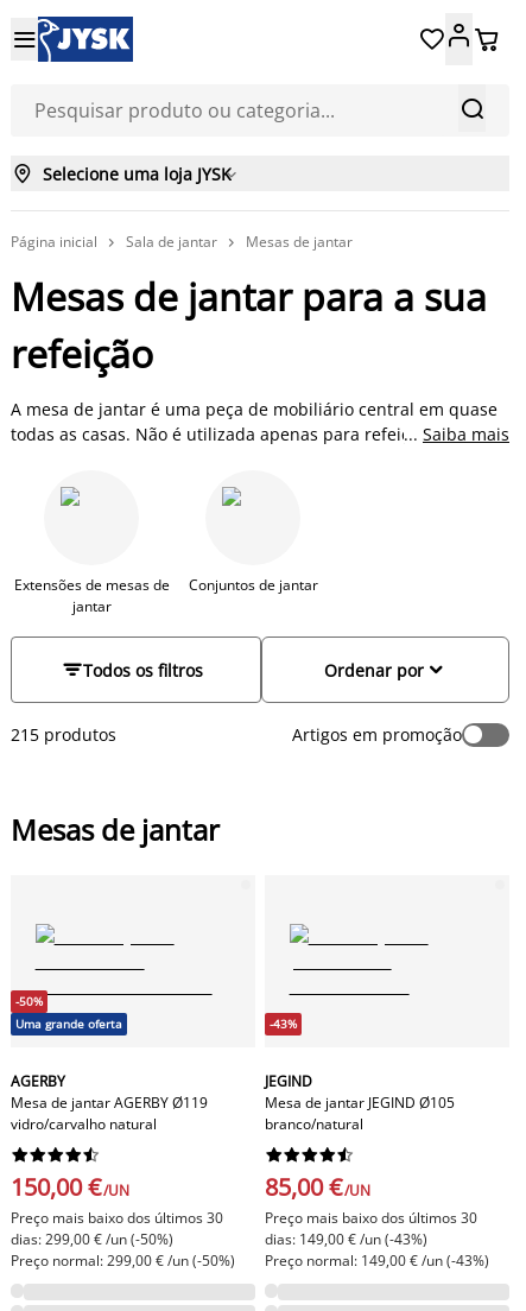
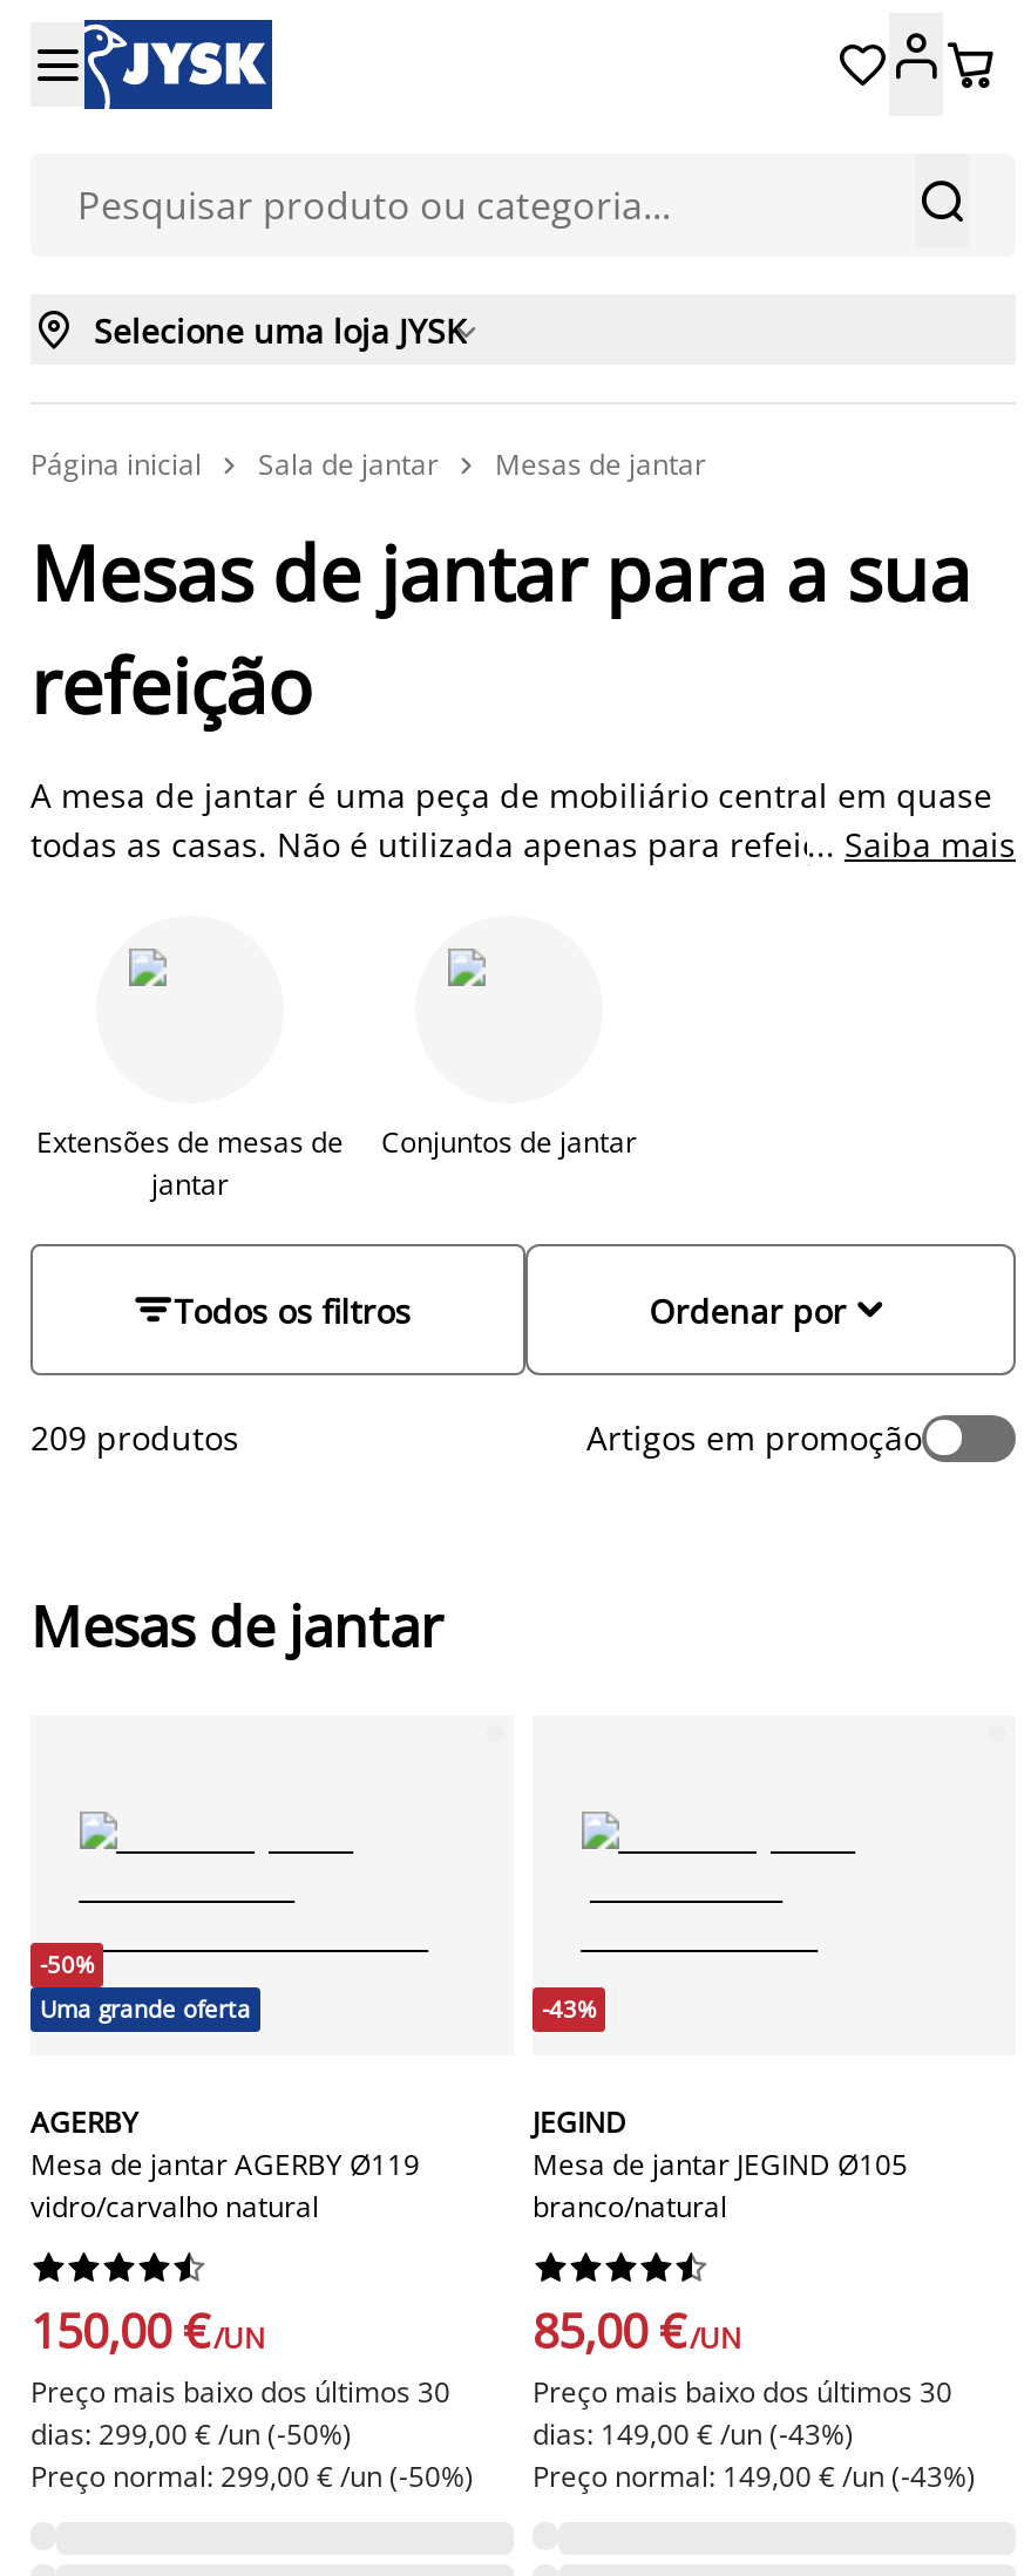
- 215 produtos
+ 209 produtos
